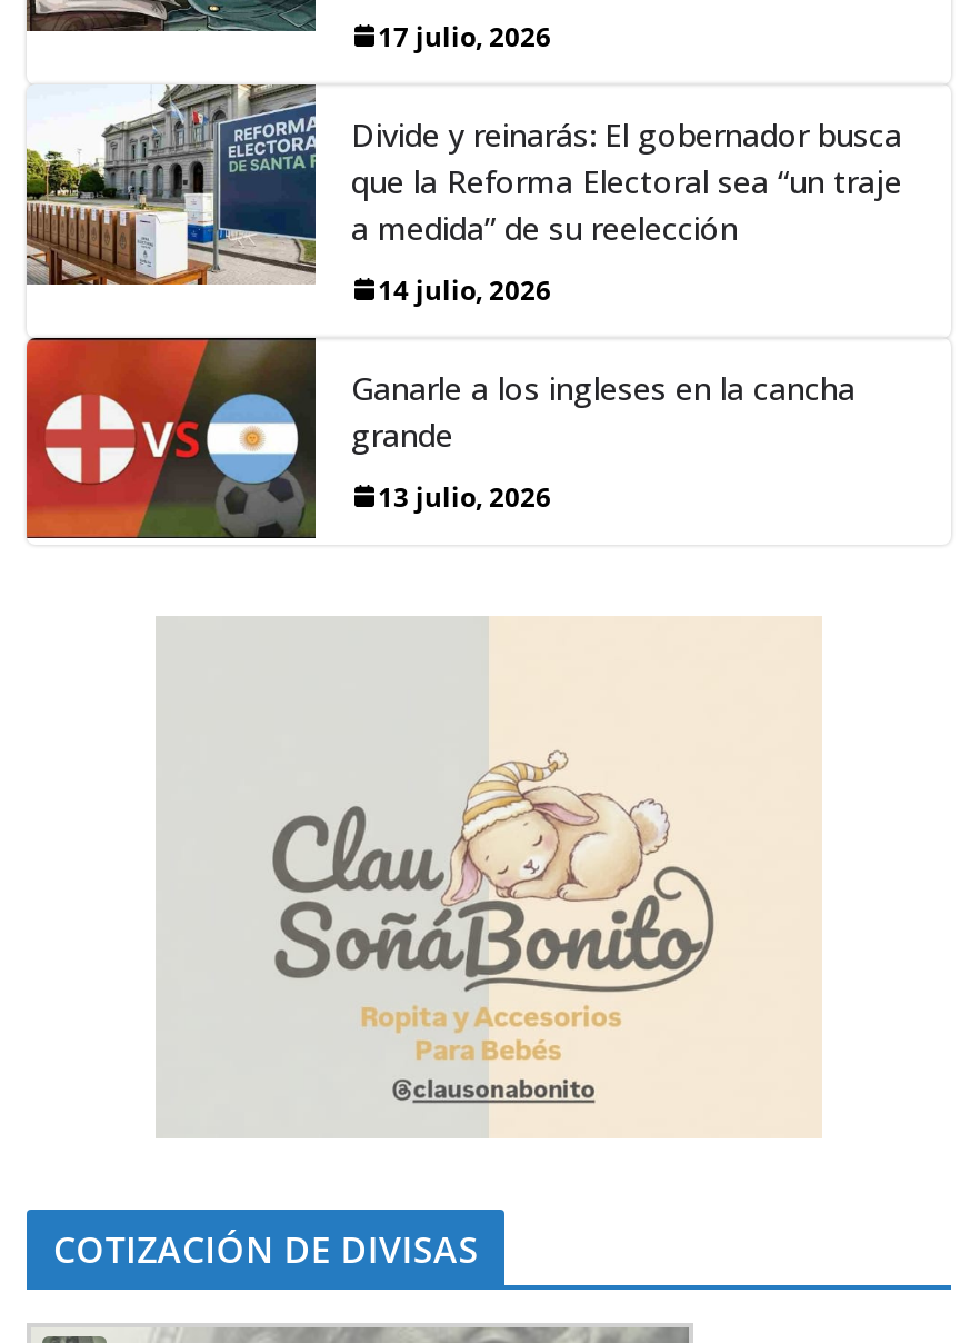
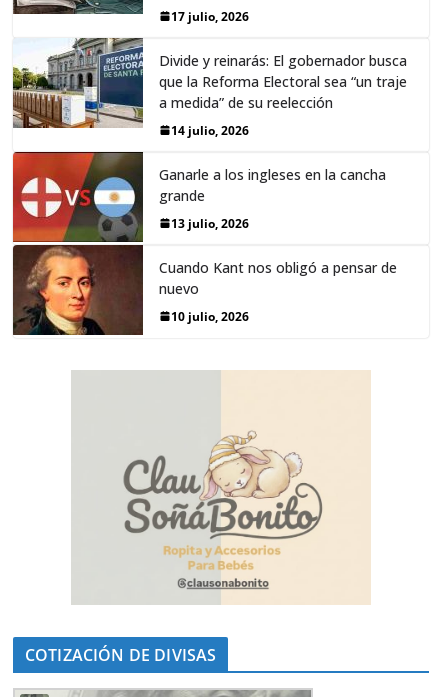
+ [image]
+ Cuando Kant nos obligó a pensar de
+ nuevo
+ 10 julio, 2026
